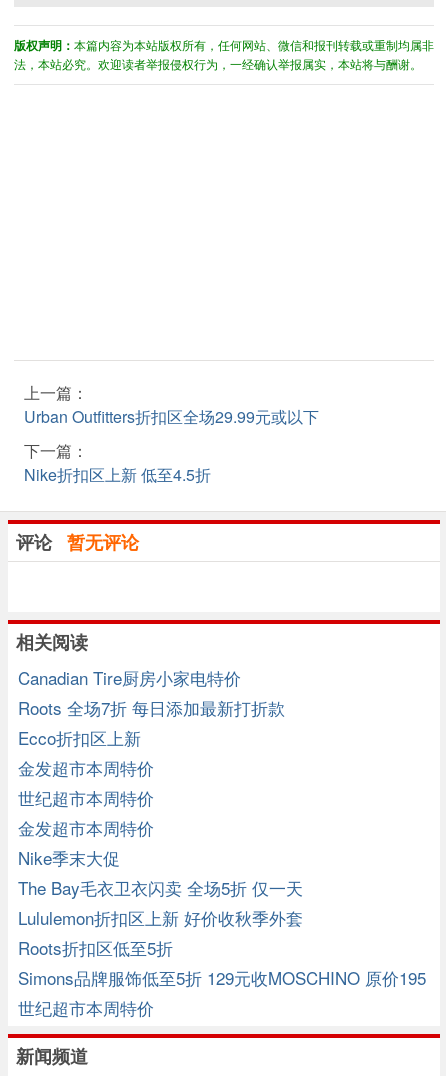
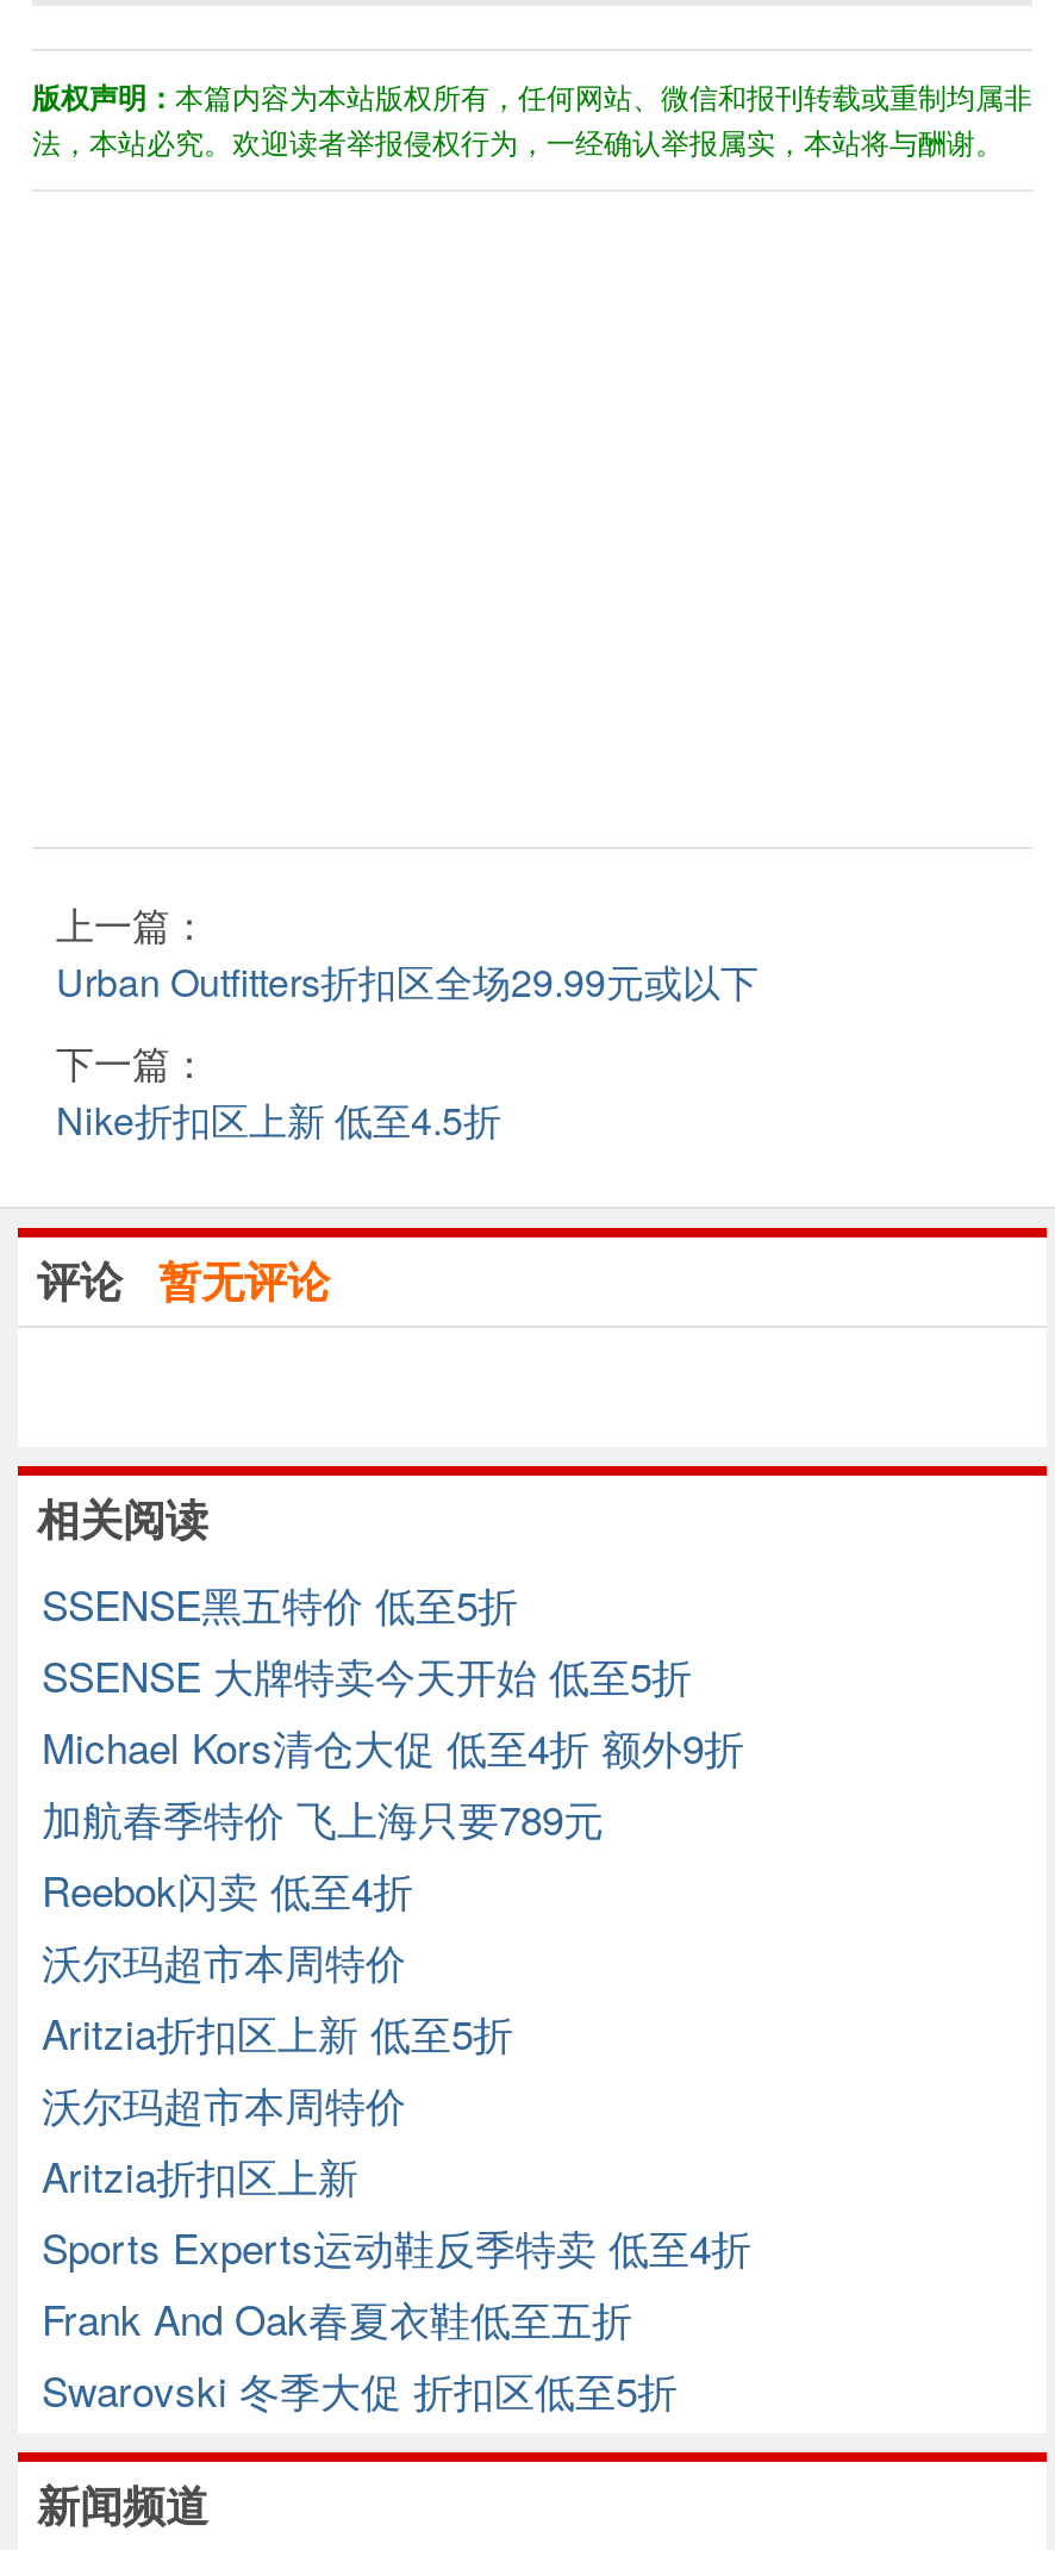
- Canadian Tire厨房小家电特价
- Roots 全场7折 每日添加最新打折款
- Ecco折扣区上新
- 金发超市本周特价
- 世纪超市本周特价
- 金发超市本周特价
- Nike季末大促
- The Bay毛衣卫衣闪卖 全场5折 仅一天
- Lululemon折扣区上新 好价收秋季外套
- Roots折扣区低至5折
- Simons品牌服饰低至5折 129元收MOSCHINO 原价195
- 世纪超市本周特价
+ SSENSE黑五特价 低至5折
+ SSENSE 大牌特卖今天开始 低至5折
+ Michael Kors清仓大促 低至4折 额外9折
+ 加航春季特价 飞上海只要789元
+ Reebok闪卖 低至4折
+ 沃尔玛超市本周特价
+ Aritzia折扣区上新 低至5折
+ 沃尔玛超市本周特价
+ Aritzia折扣区上新
+ Sports Experts运动鞋反季特卖 低至4折
+ Frank And Oak春夏衣鞋低至五折
+ Swarovski 冬季大促 折扣区低至5折
